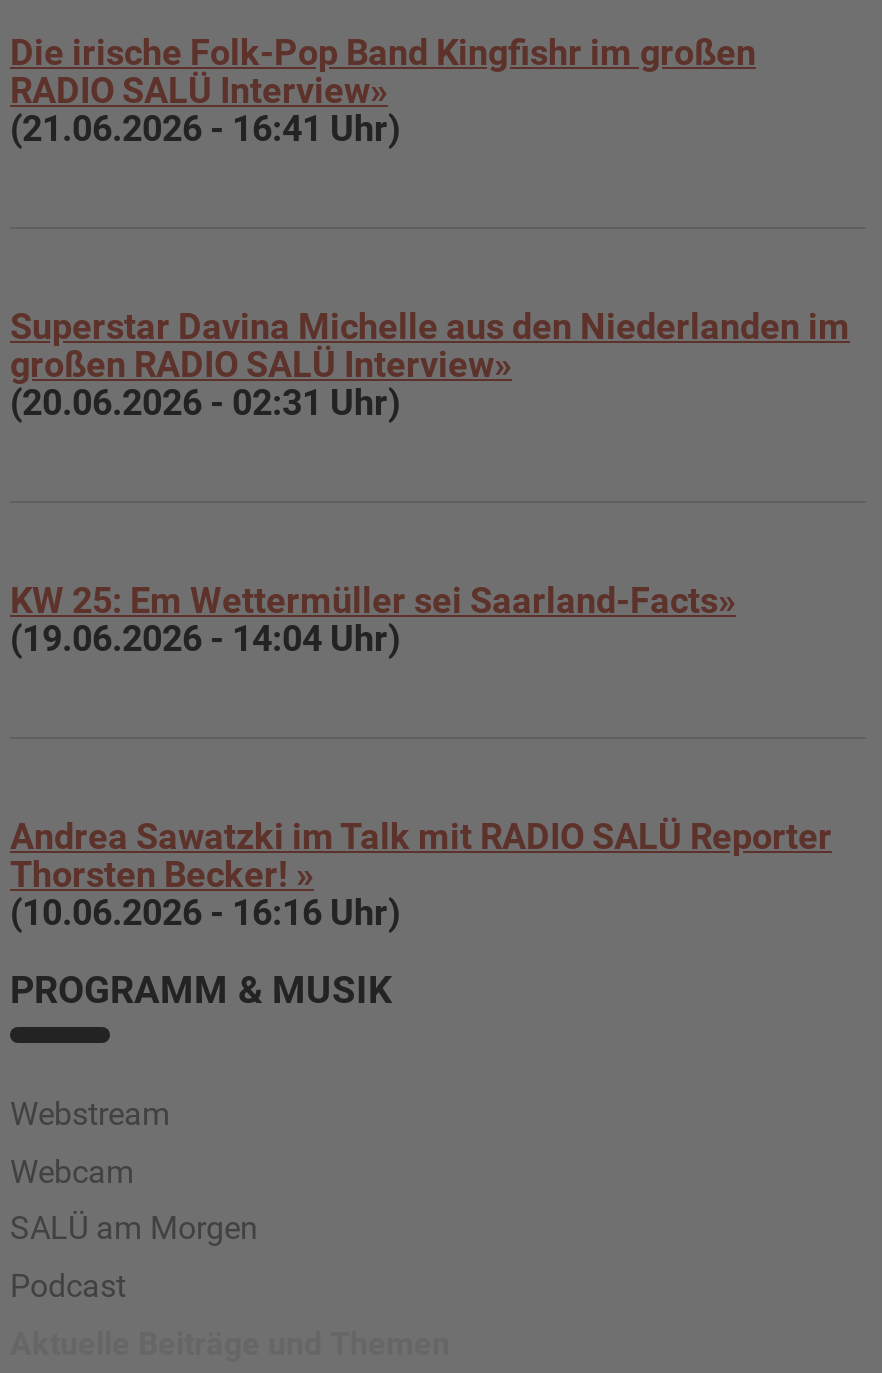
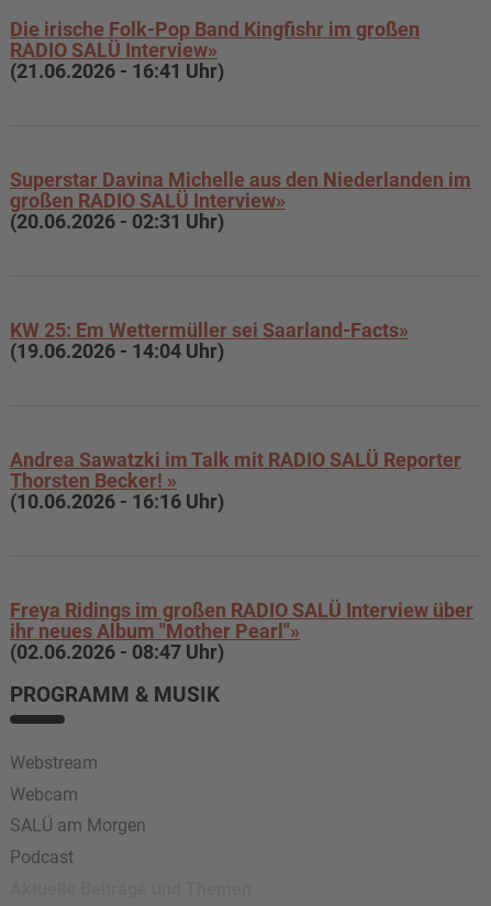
+ Freya Ridings im großen RADIO SALÜ Interview über
+ ihr neues Album "Mother Pearl"»
+ (02.06.2026 - 08:47 Uhr)
